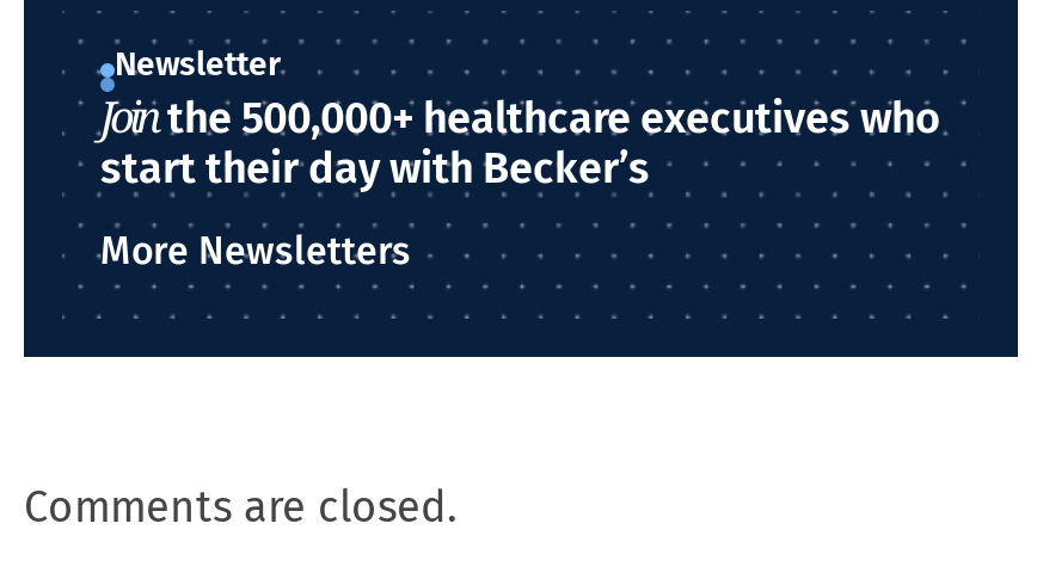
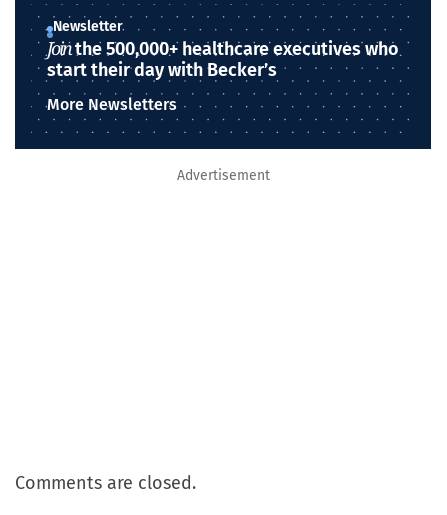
+ Advertisement
